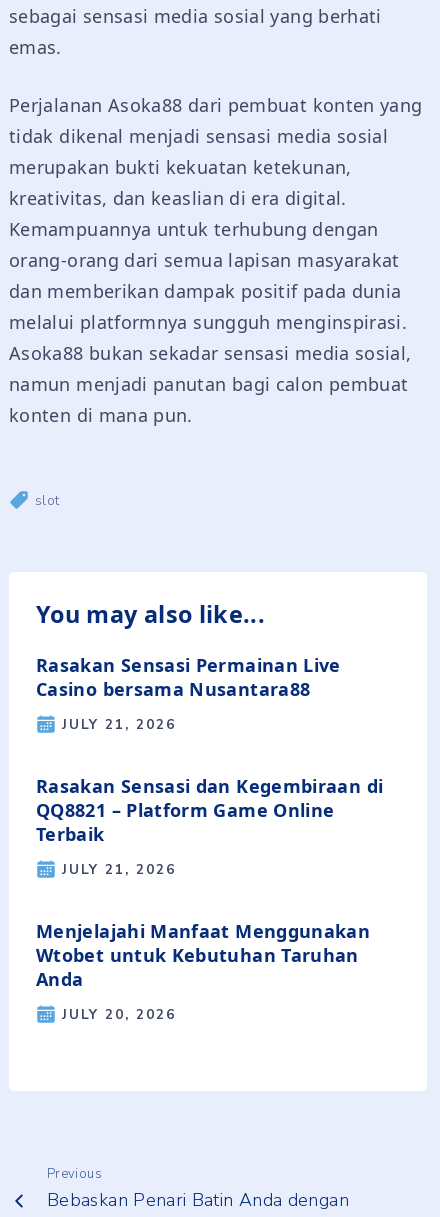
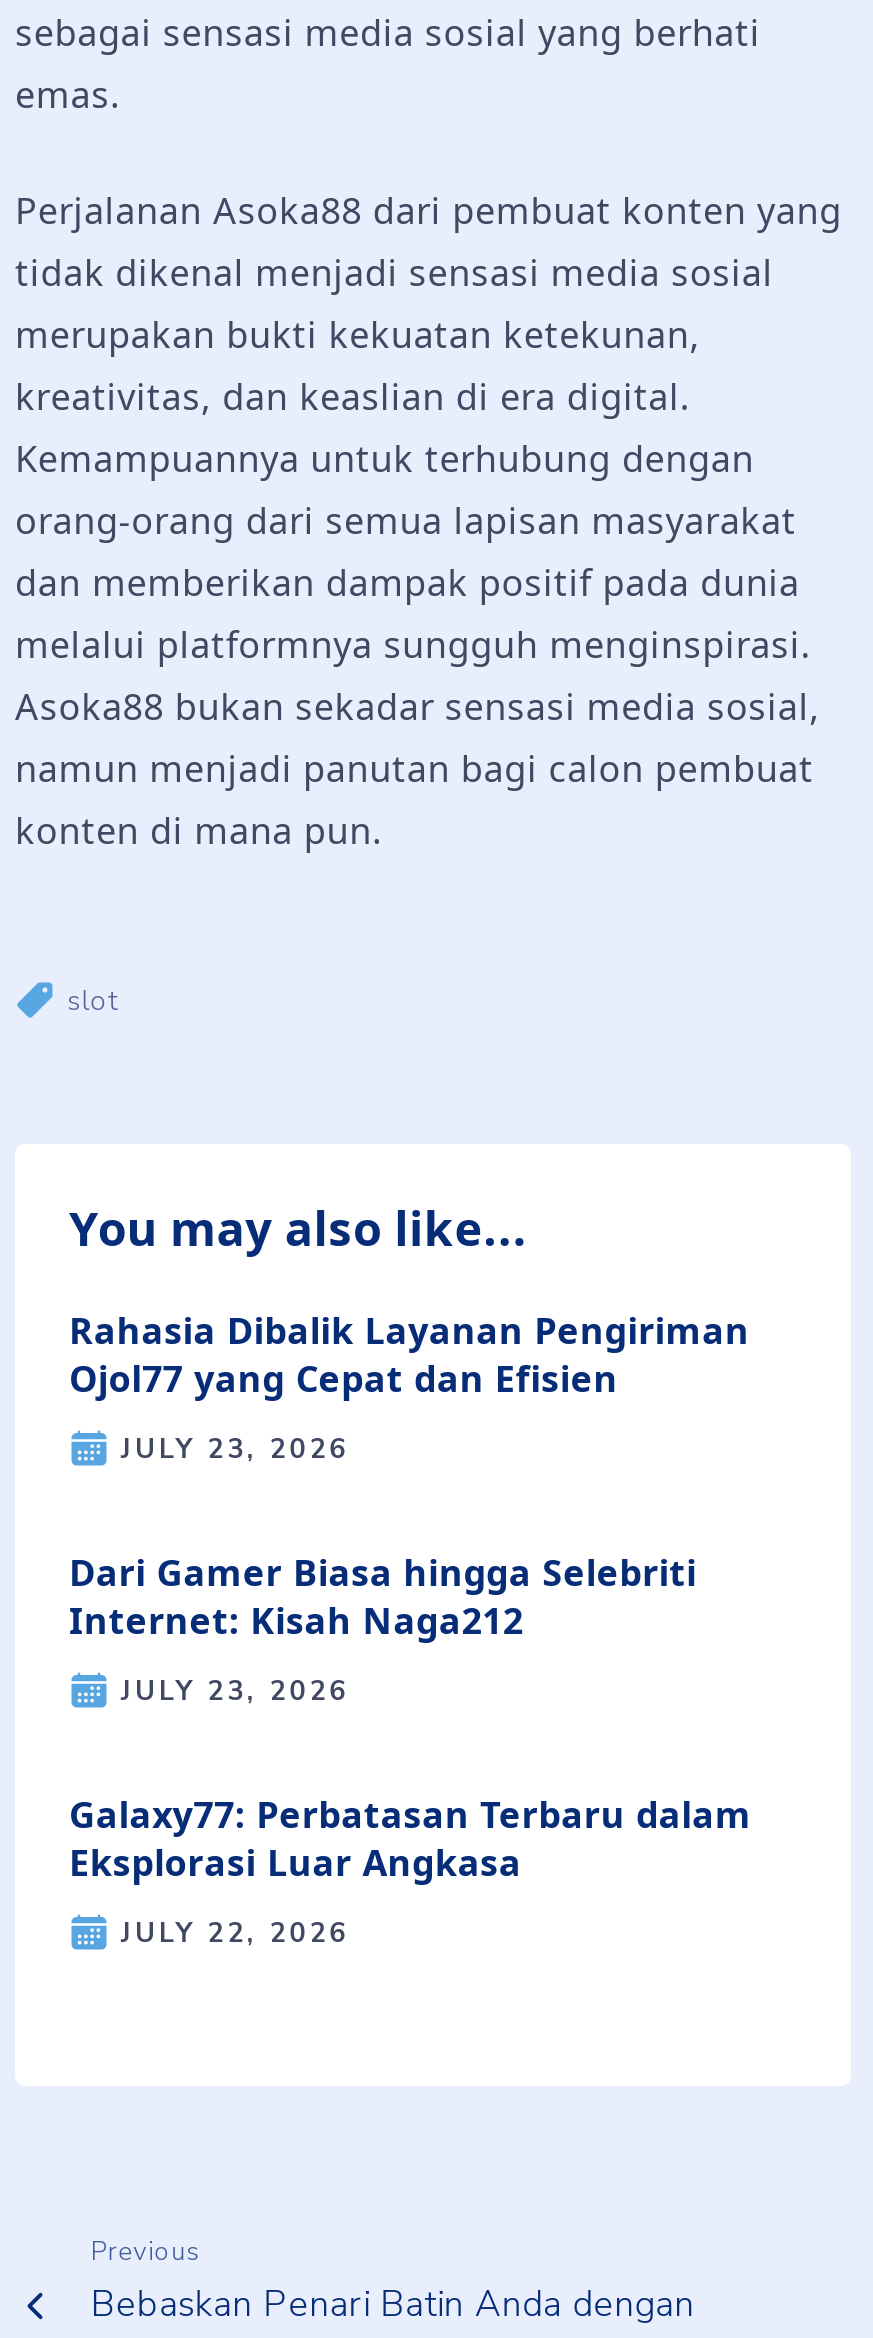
- Rasakan Sensasi Permainan Live
- Casino bersama Nusantara88
+ Rahasia Dibalik Layanan Pengiriman
+ Ojol77 yang Cepat dan Efisien

- JULY 21, 2026
+ JULY 23, 2026

- Rasakan Sensasi dan Kegembiraan di
- QQ8821 – Platform Game Online
- Terbaik
+ Dari Gamer Biasa hingga Selebriti
+ Internet: Kisah Naga212

- JULY 21, 2026
+ JULY 23, 2026

- Menjelajahi Manfaat Menggunakan
- Wtobet untuk Kebutuhan Taruhan
- Anda
+ Galaxy77: Perbatasan Terbaru dalam
+ Eksplorasi Luar Angkasa

- JULY 20, 2026
+ JULY 22, 2026
